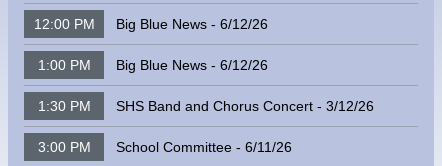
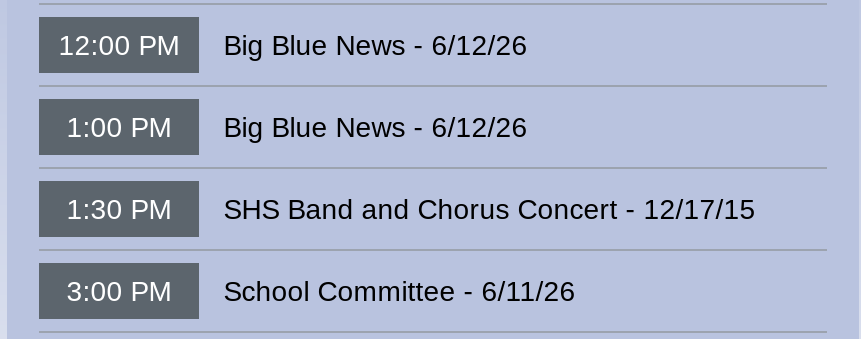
- SHS Band and Chorus Concert - 3/12/26
+ SHS Band and Chorus Concert - 12/17/15
